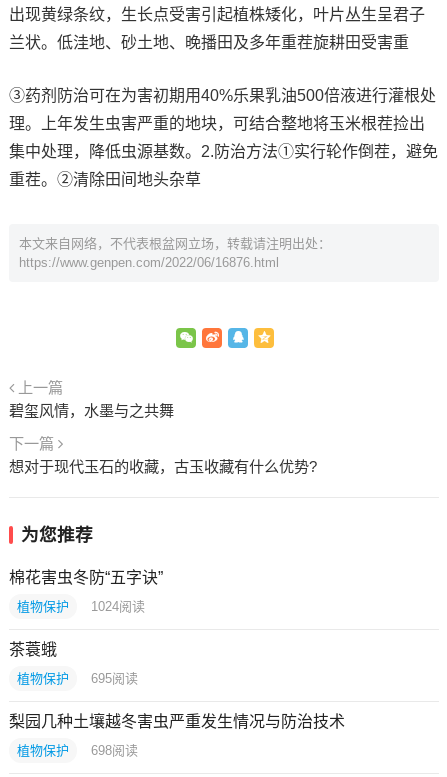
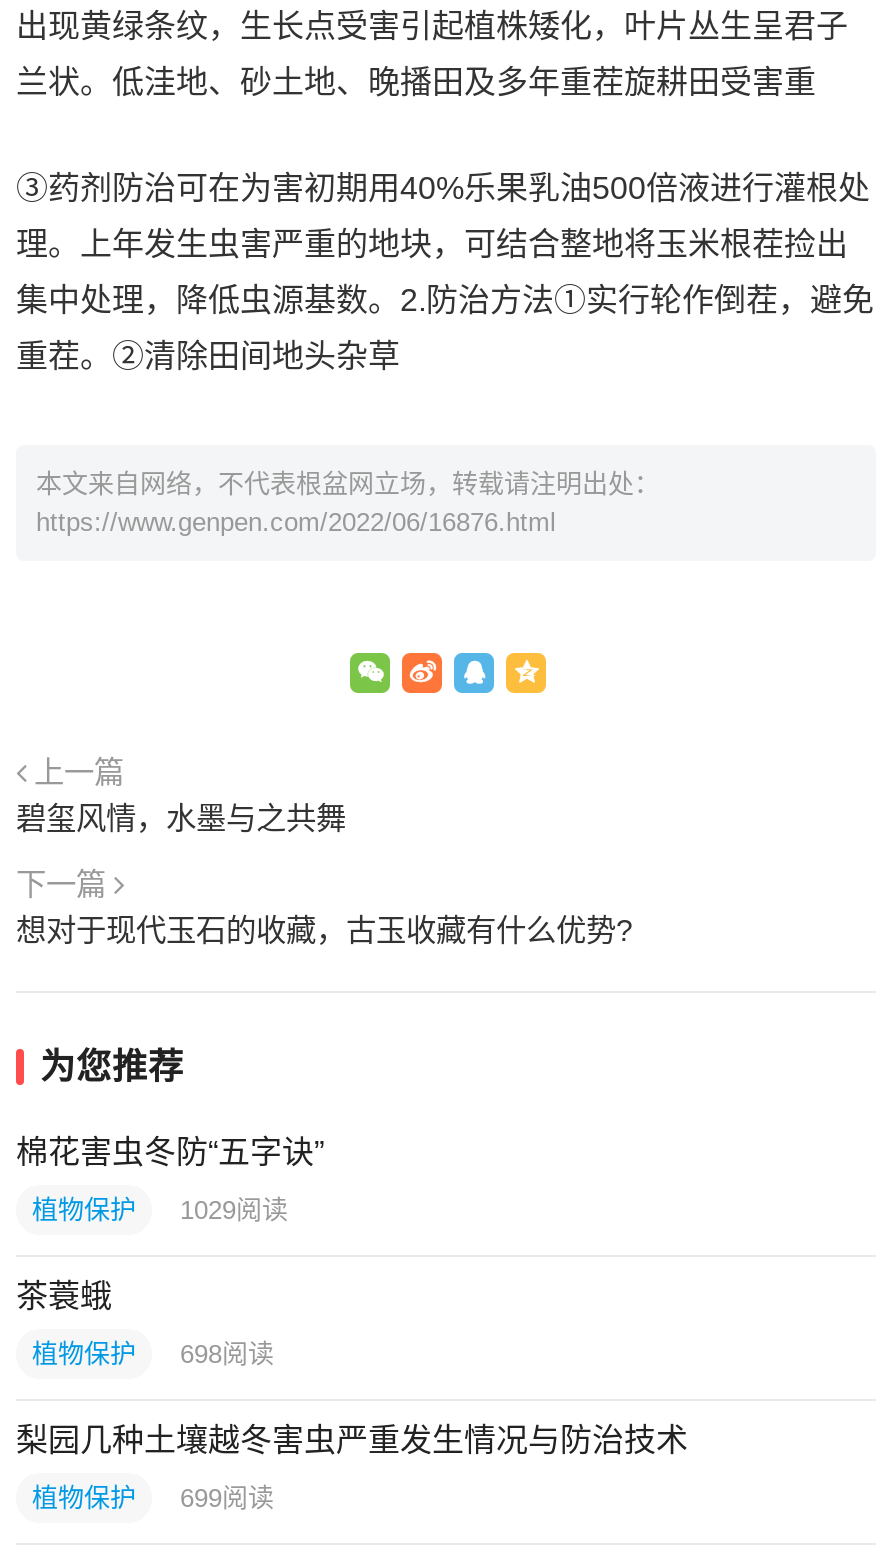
- 植物保护 1024阅读
+ 植物保护 1029阅读

- 植物保护 695阅读
+ 植物保护 698阅读

- 植物保护 698阅读
+ 植物保护 699阅读
